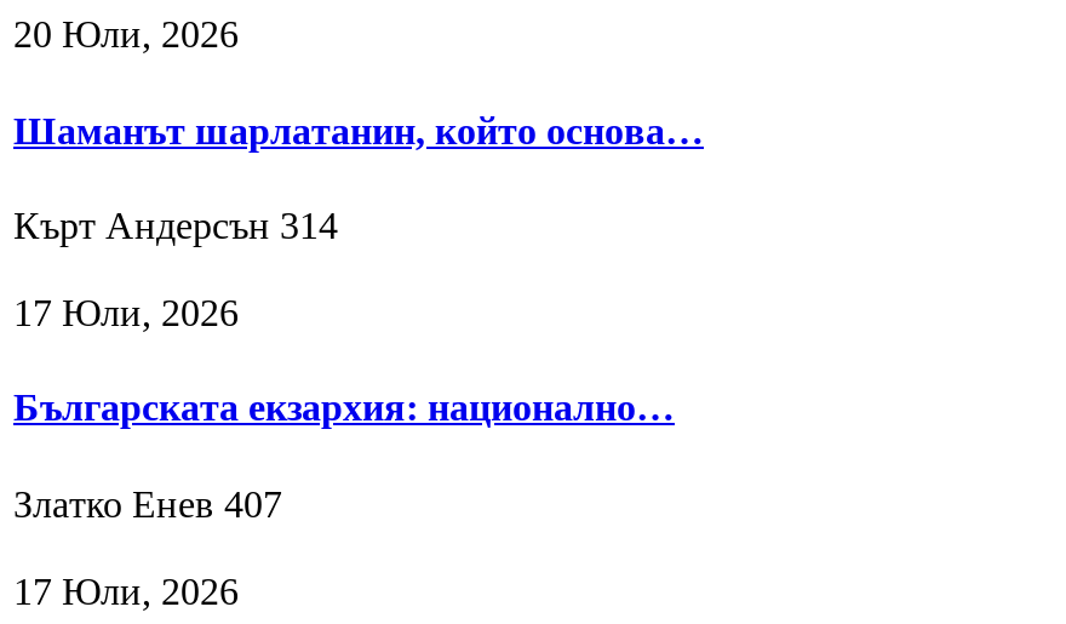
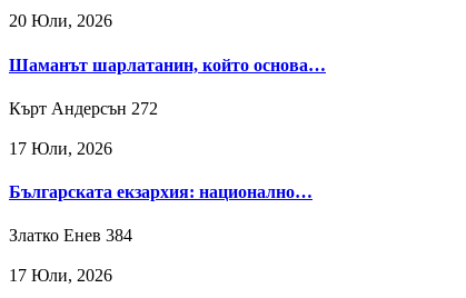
- Кърт Андерсън 314
+ Кърт Андерсън 272

- Златко Енев 407
+ Златко Енев 384
